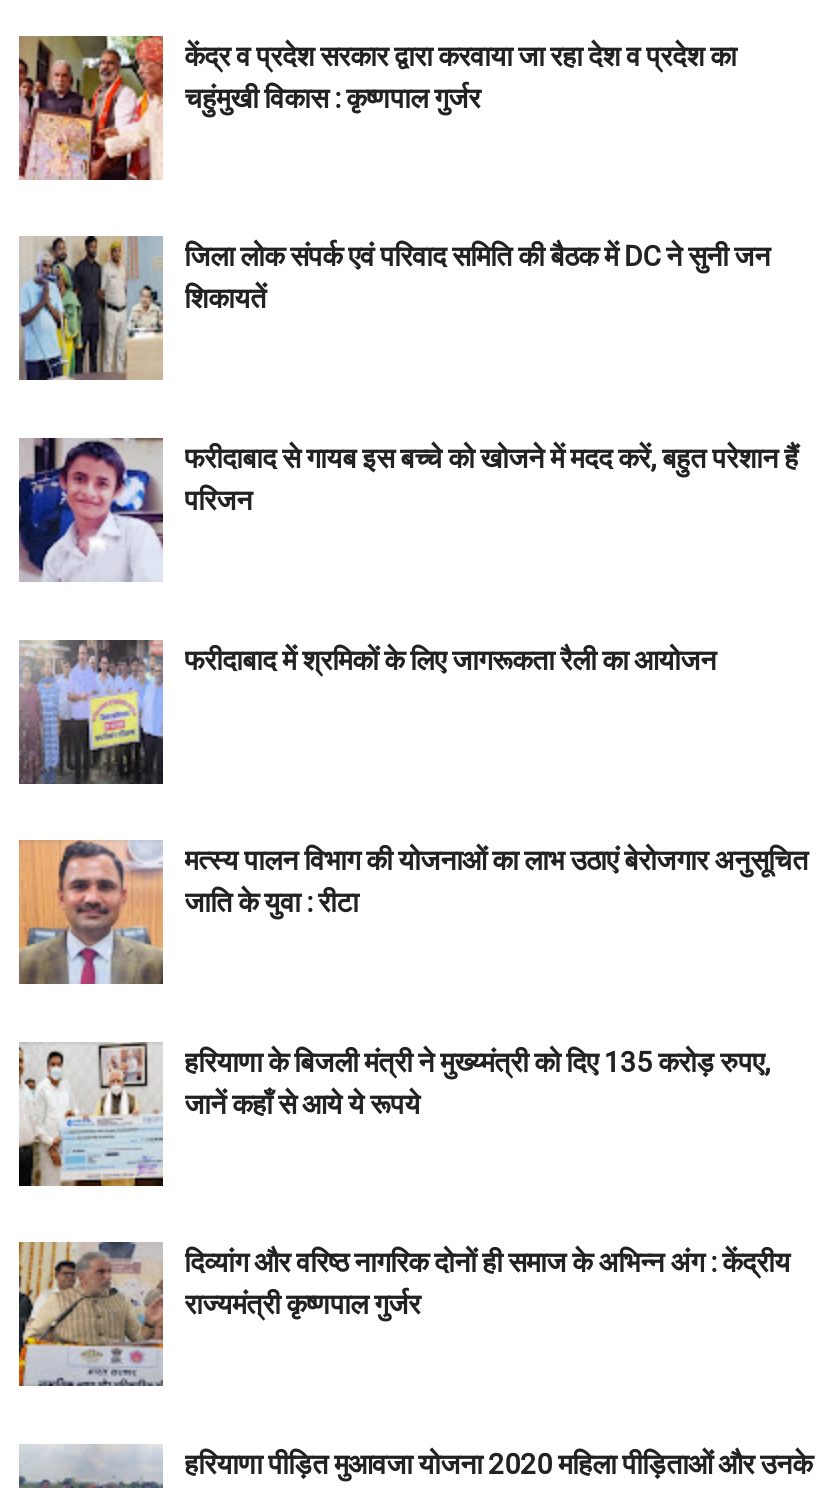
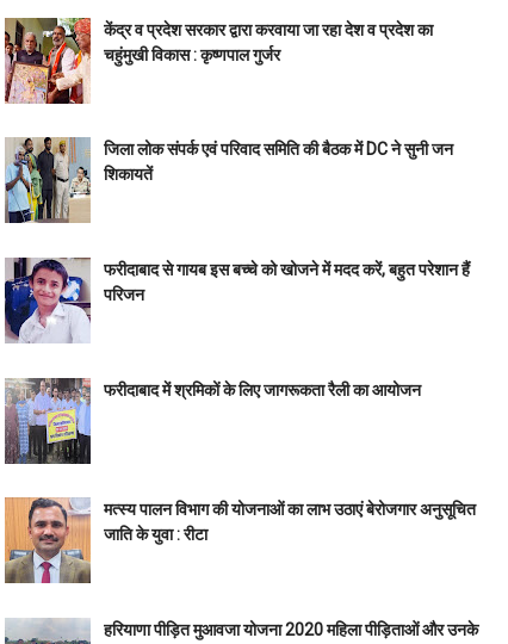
- [image]
- हरियाणा के बिजली मंत्री ने मुख्य्मंत्री को दिए 135 करोड़ रुपए,
- जानें कहाँ से आये ये रूपये

- [image]
- दिव्यांग और वरिष्ठ नागरिक दोनों ही समाज के अभिन्न अंग : केंद्रीय
- राज्यमंत्री कृष्णपाल गुर्जर
